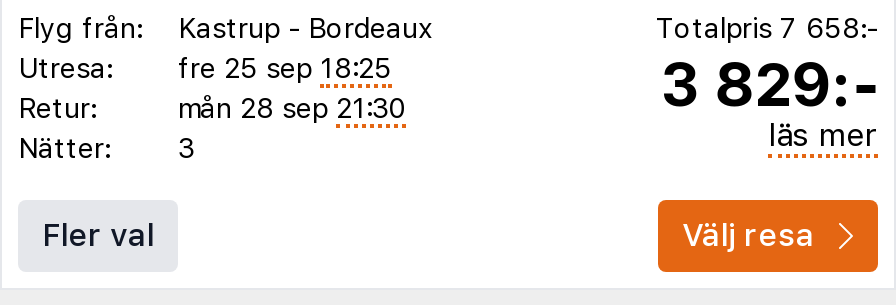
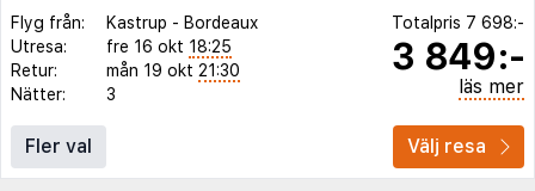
- Totalpris 7 658:-
+ Totalpris 7 698:-

- fre 25 sep 18:25
+ fre 16 okt 18:25

- 3 829:-
+ 3 849:-

- mån 28 sep 21:30
+ mån 19 okt 21:30
